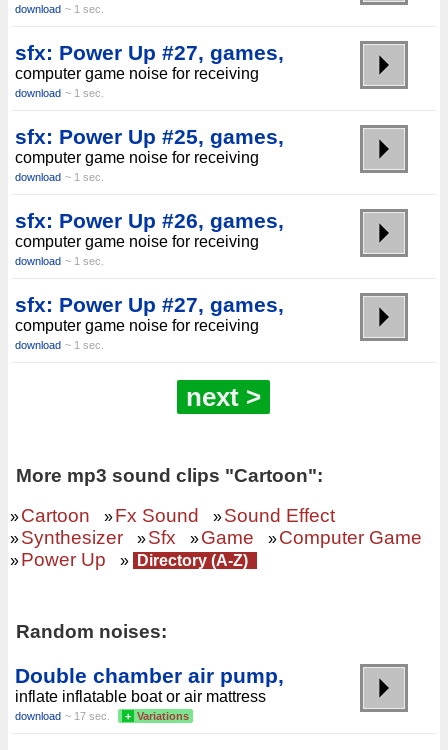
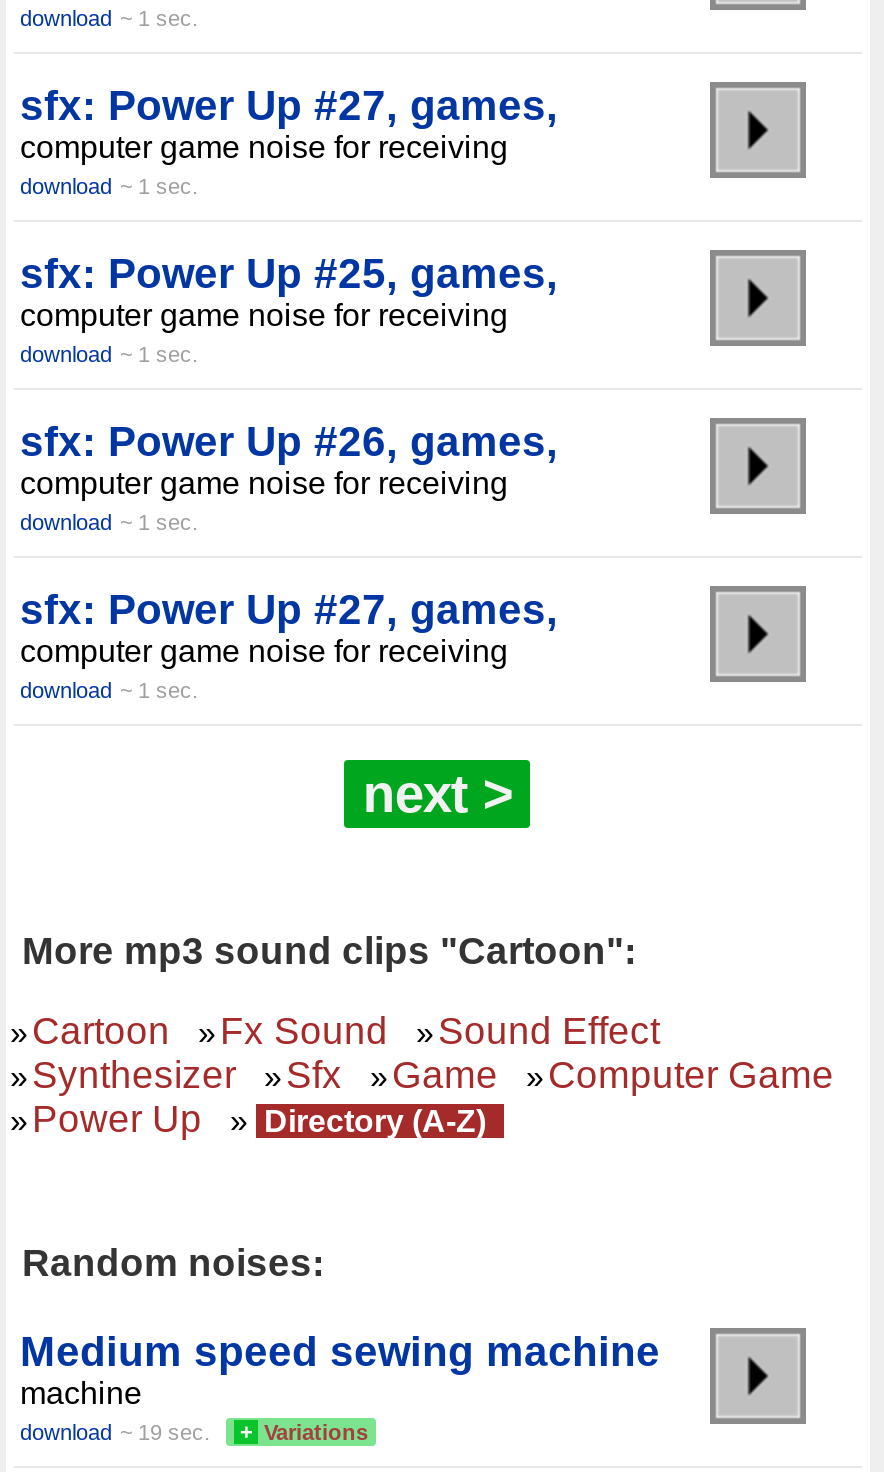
- Double chamber air pump,
- inflate inflatable boat or air mattress
- download ~ 17 sec.
+ Medium speed sewing machine
+ machine
+ download ~ 19 sec.
